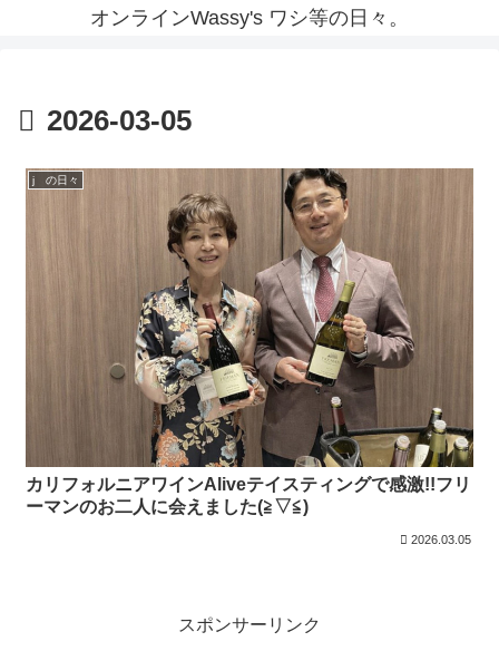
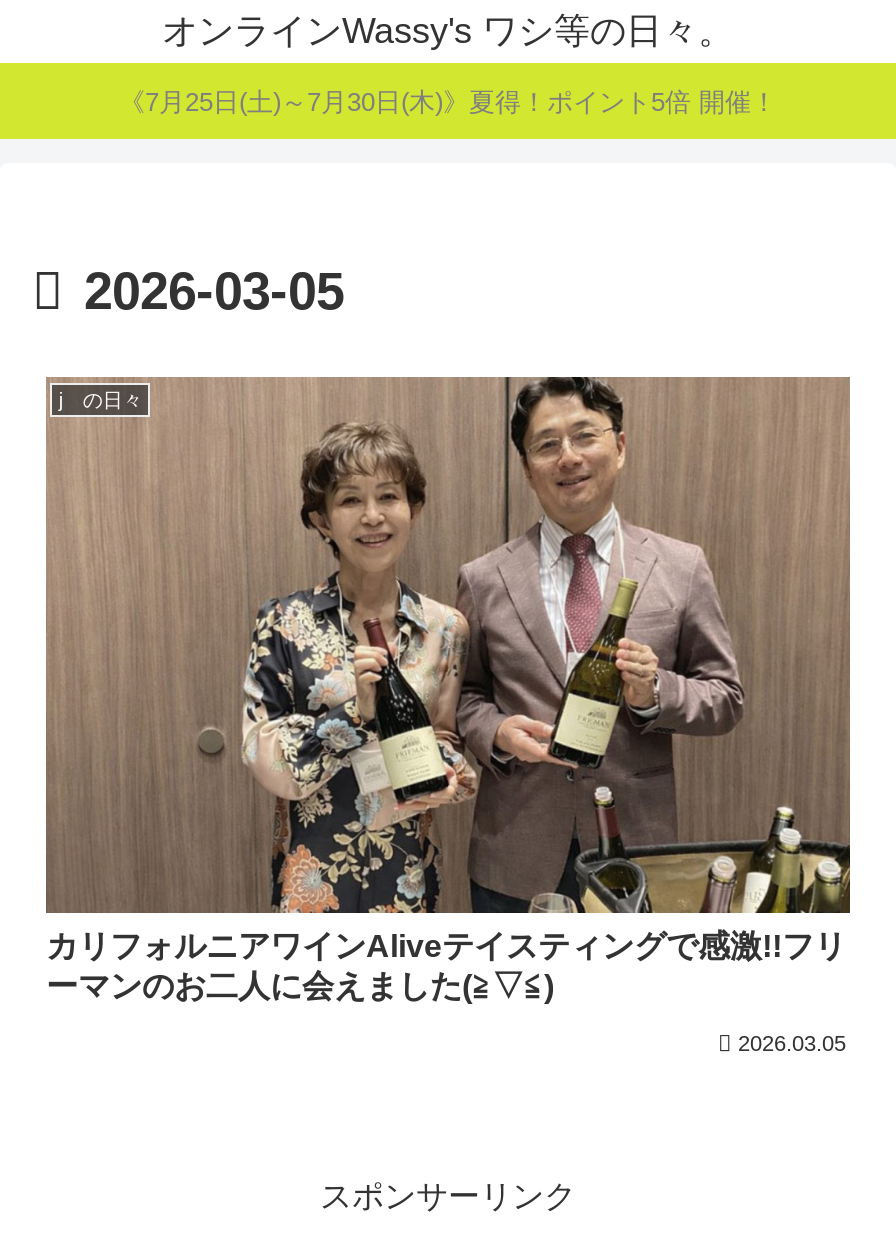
+ 《7月25日(土)～7月30日(木)》夏得！ポイント5倍 開催！
